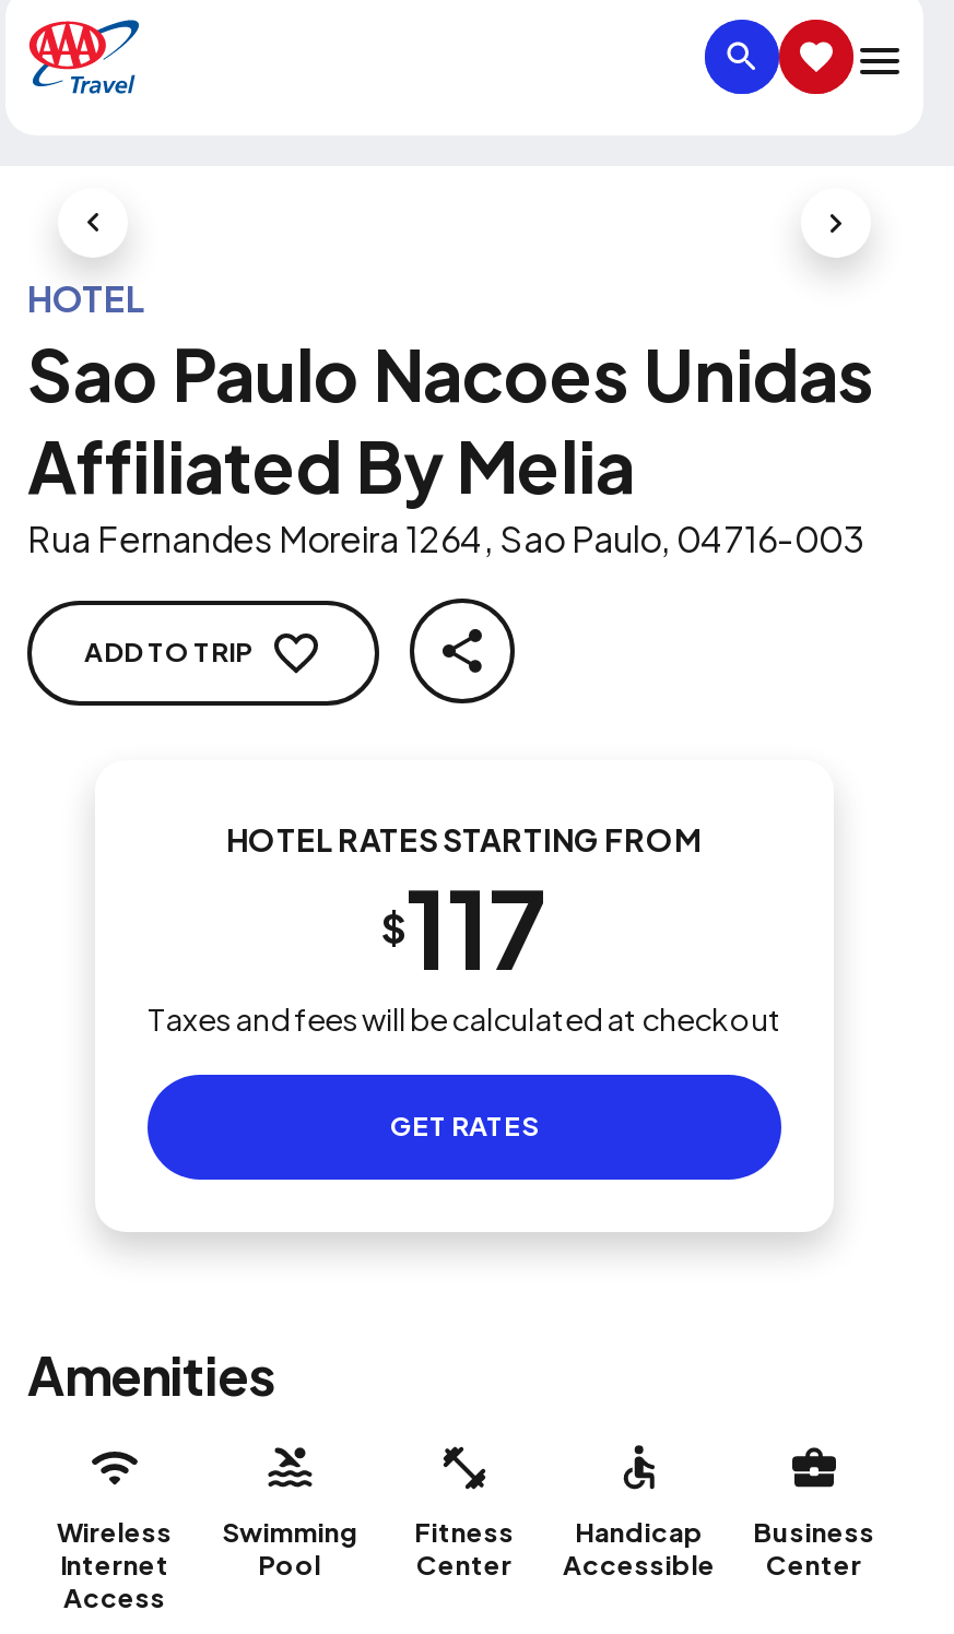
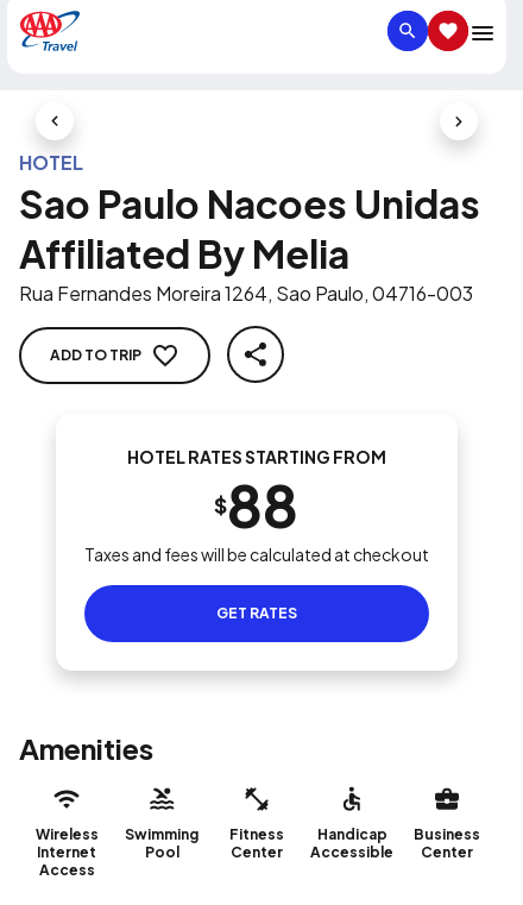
- $117
+ $88
